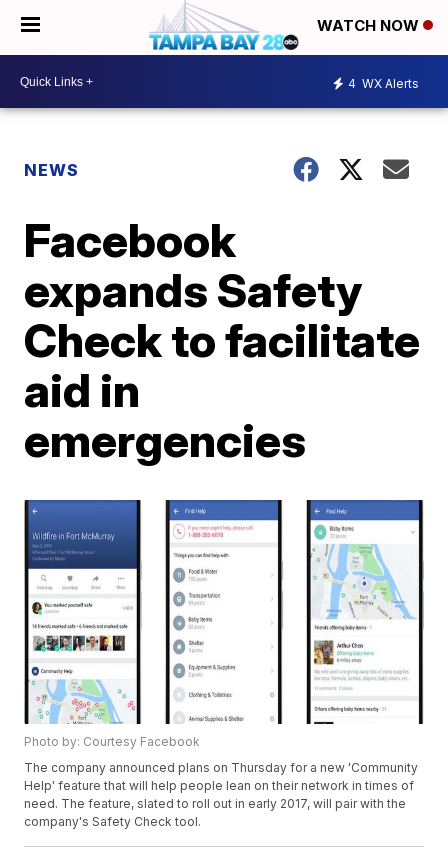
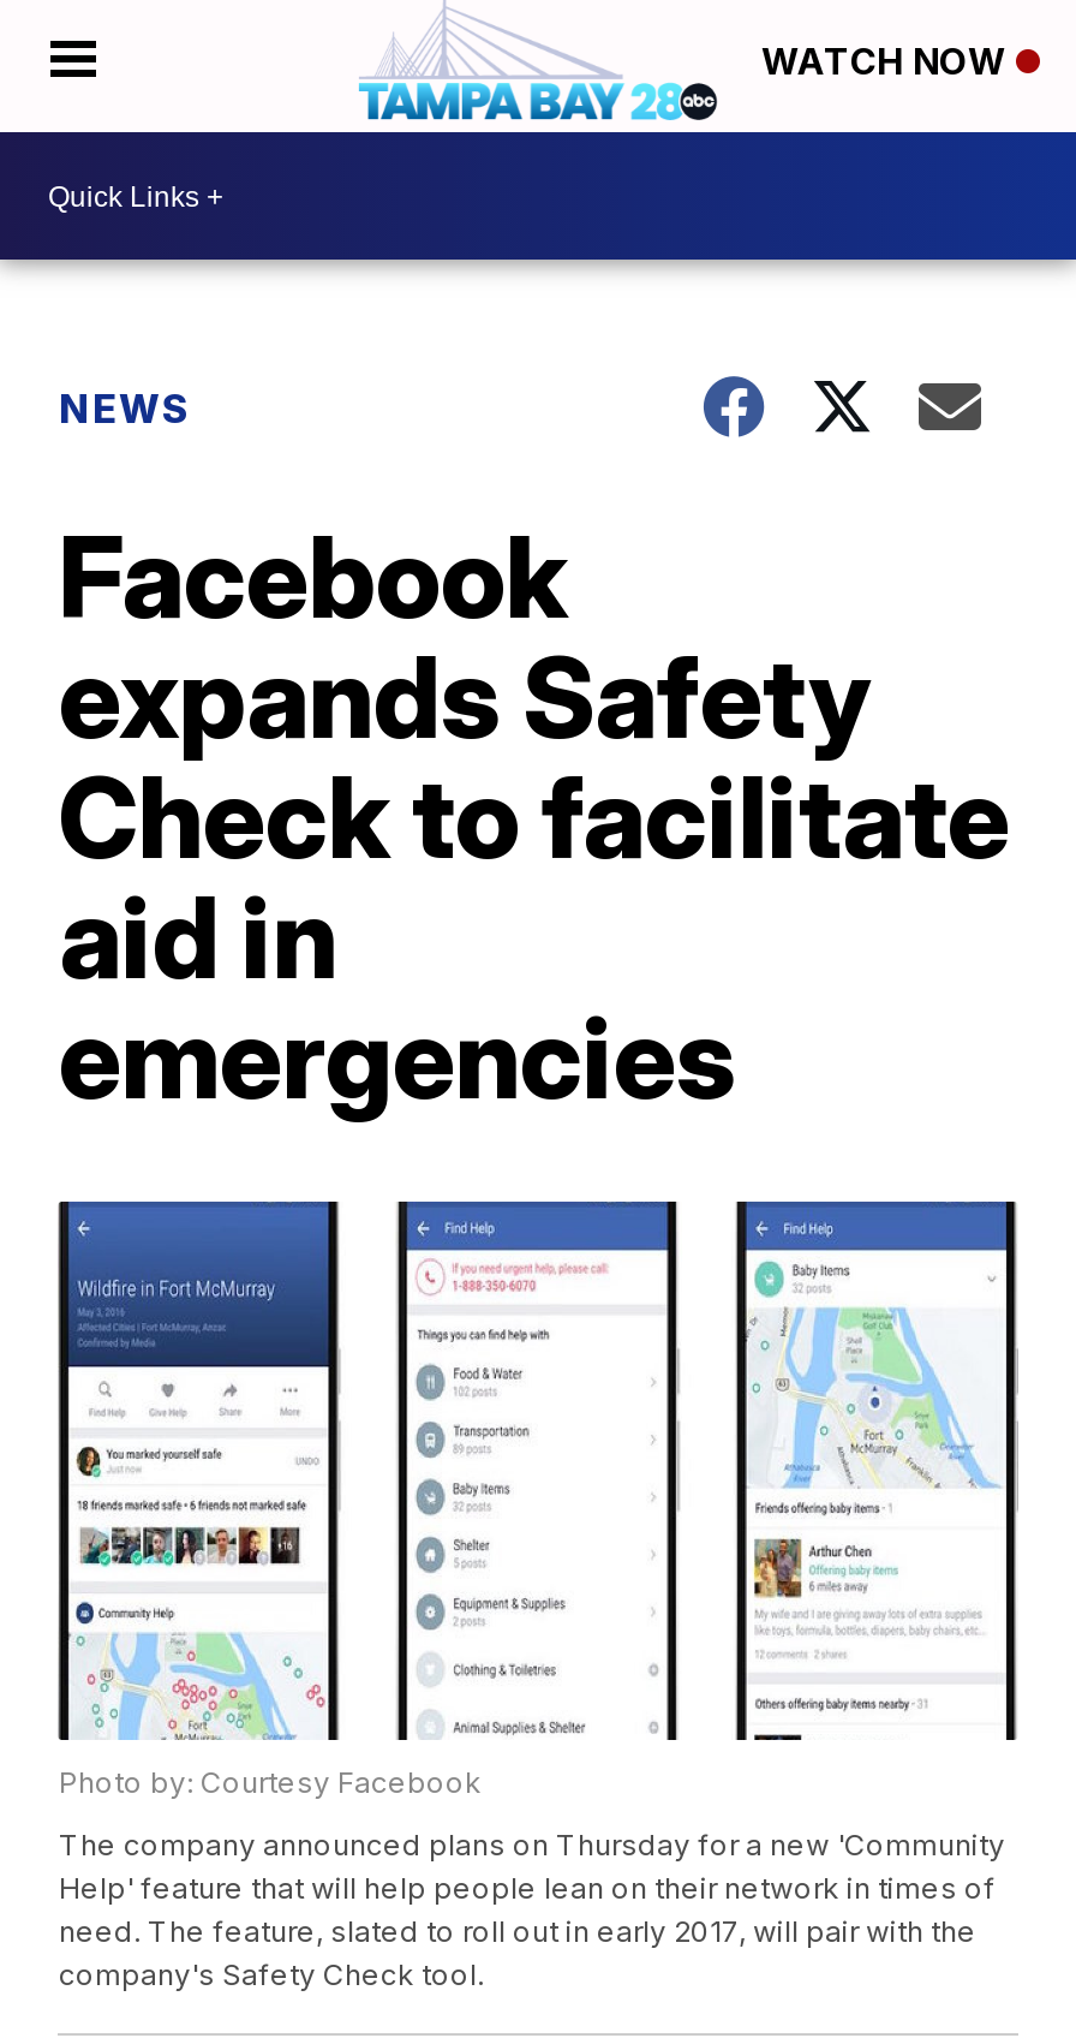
- 4 WX Alerts
